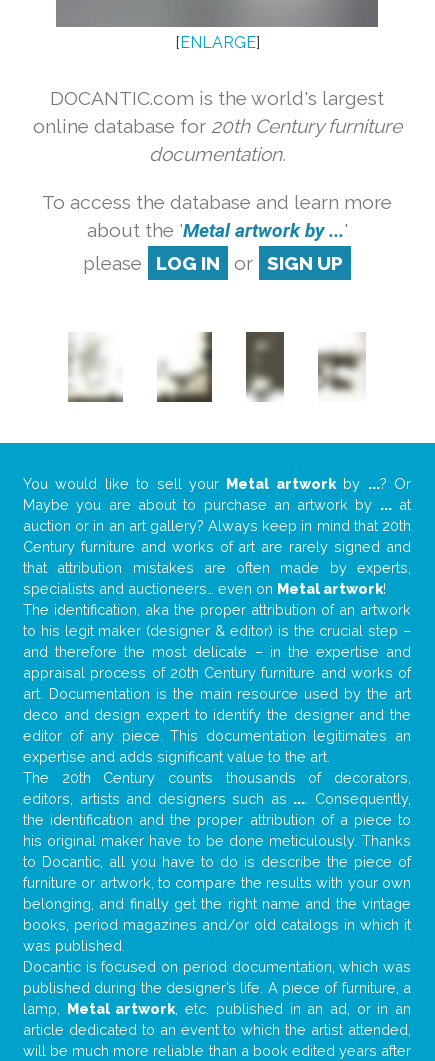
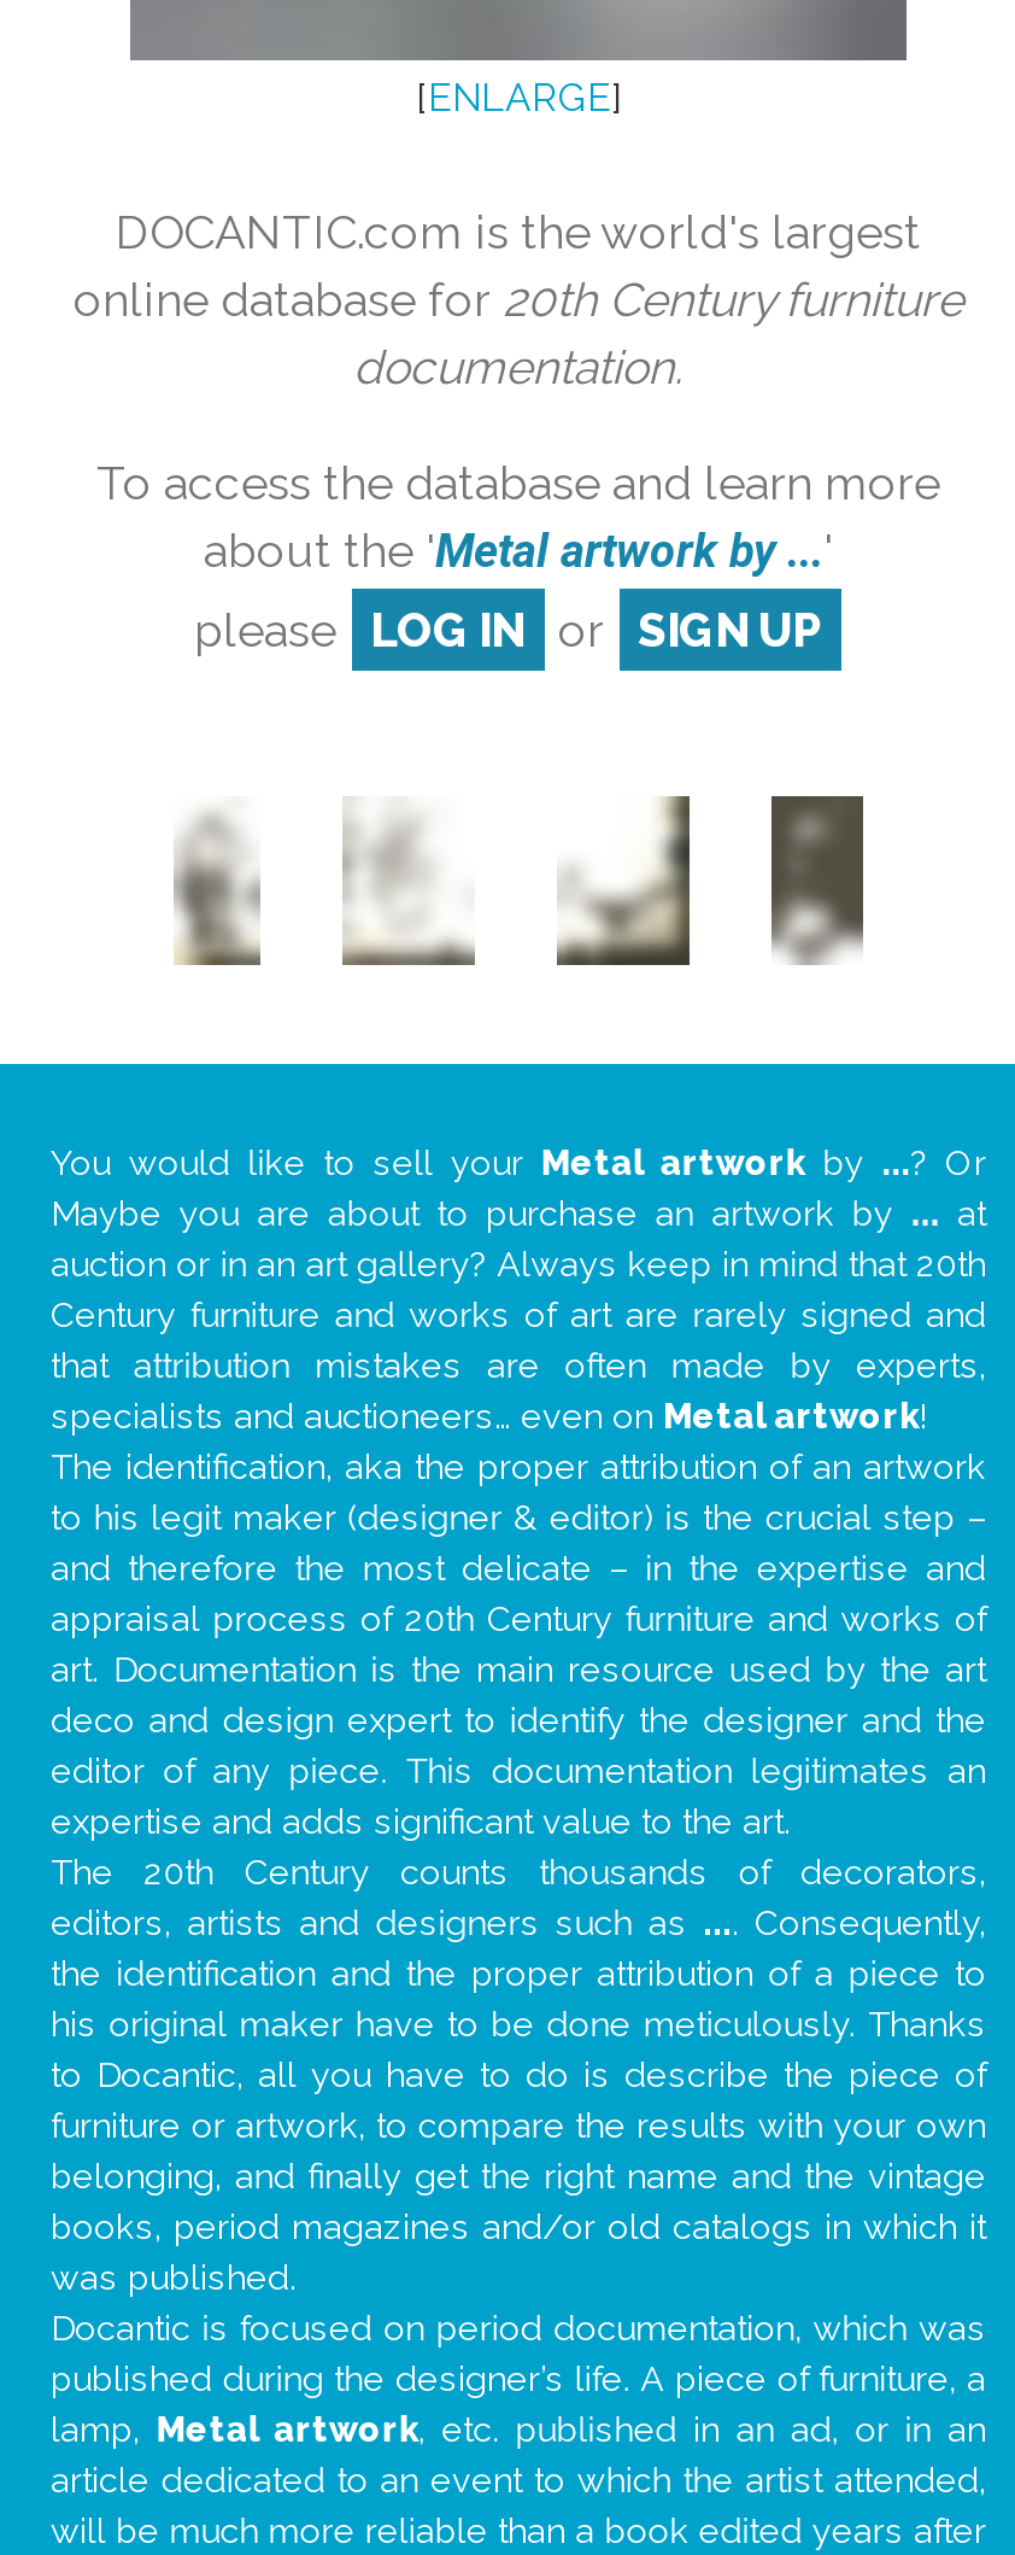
- [image]
+ [image]

- [image]
+ [image]

- [image]
+ [image]

- [image]
+ [image]
